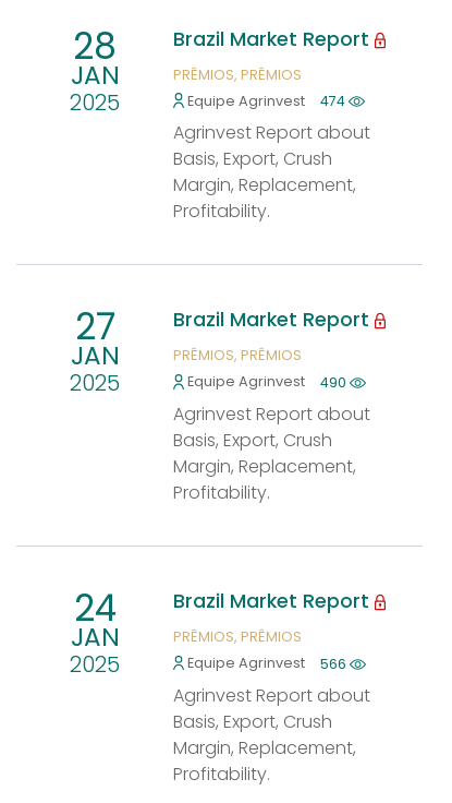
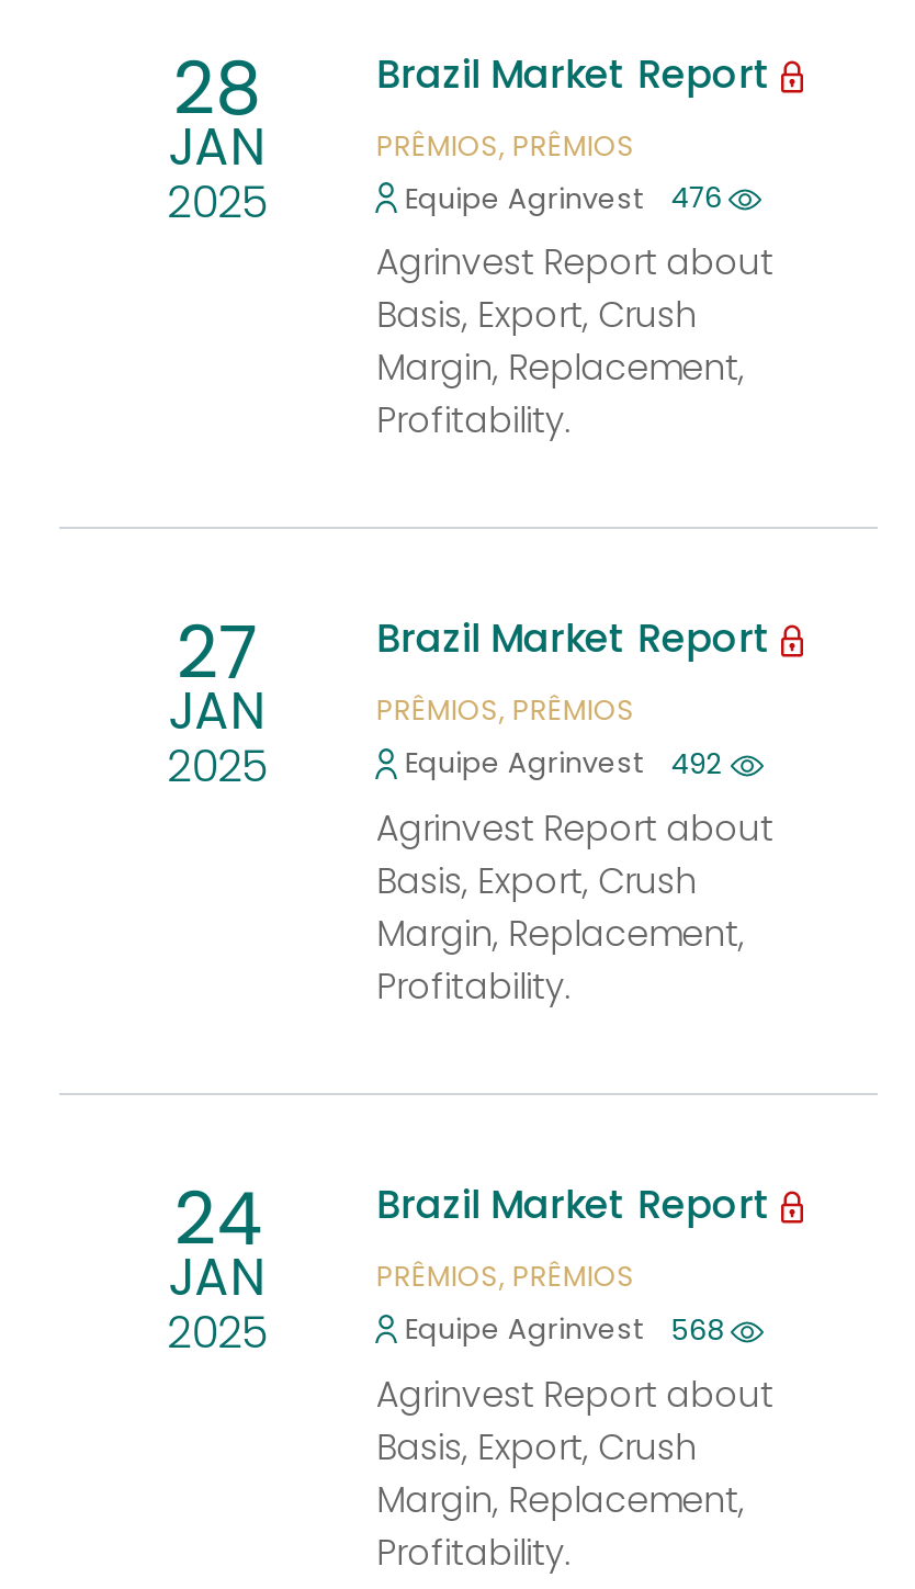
- Equipe Agrinvest 474
+ Equipe Agrinvest 476

- Equipe Agrinvest 490
+ Equipe Agrinvest 492

- Equipe Agrinvest 566
+ Equipe Agrinvest 568
